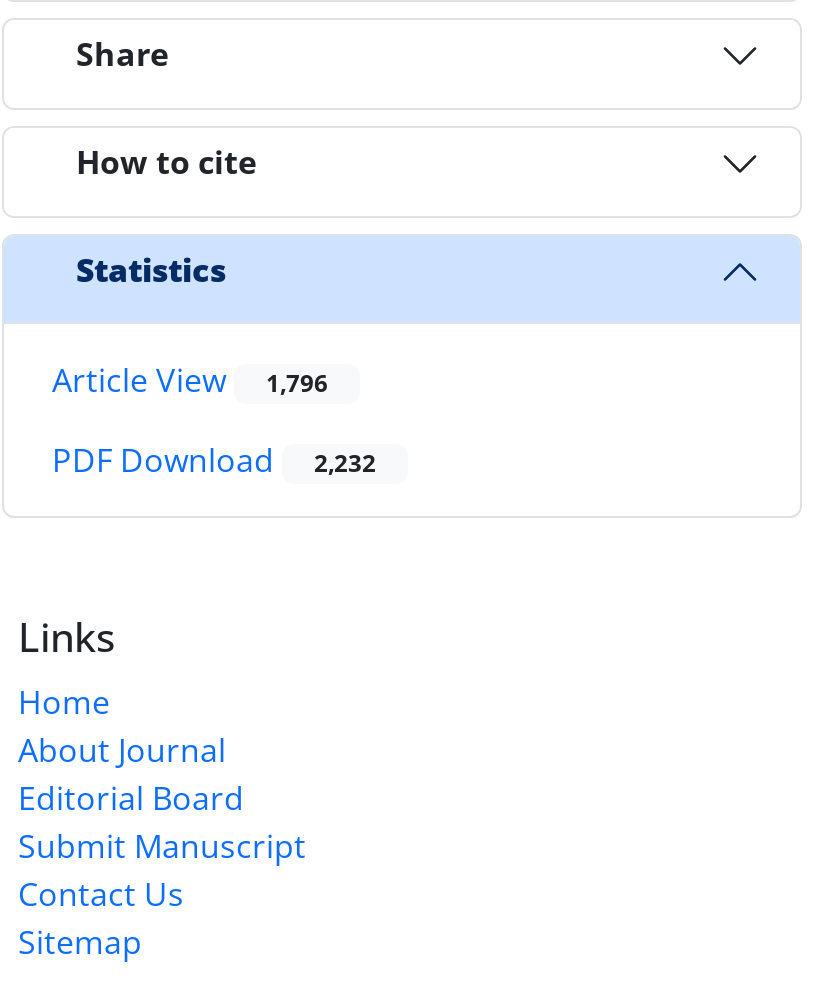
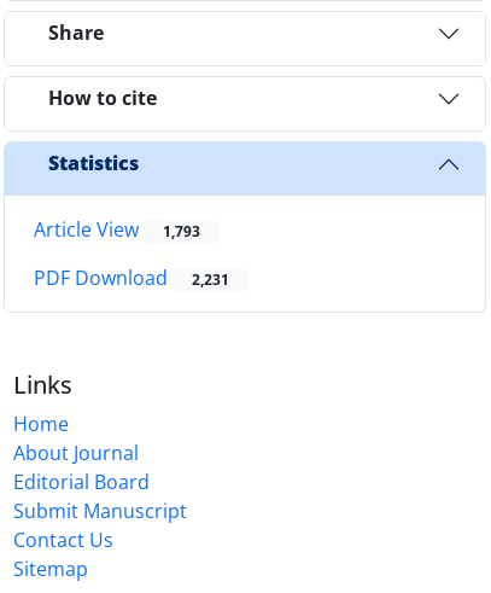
- Article View 1,796
+ Article View 1,793

- PDF Download 2,232
+ PDF Download 2,231
